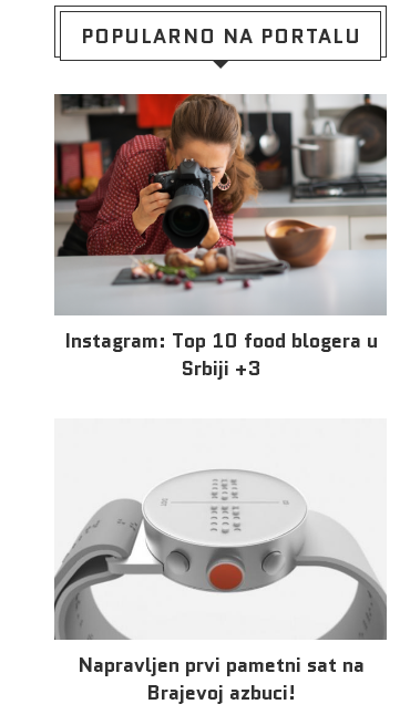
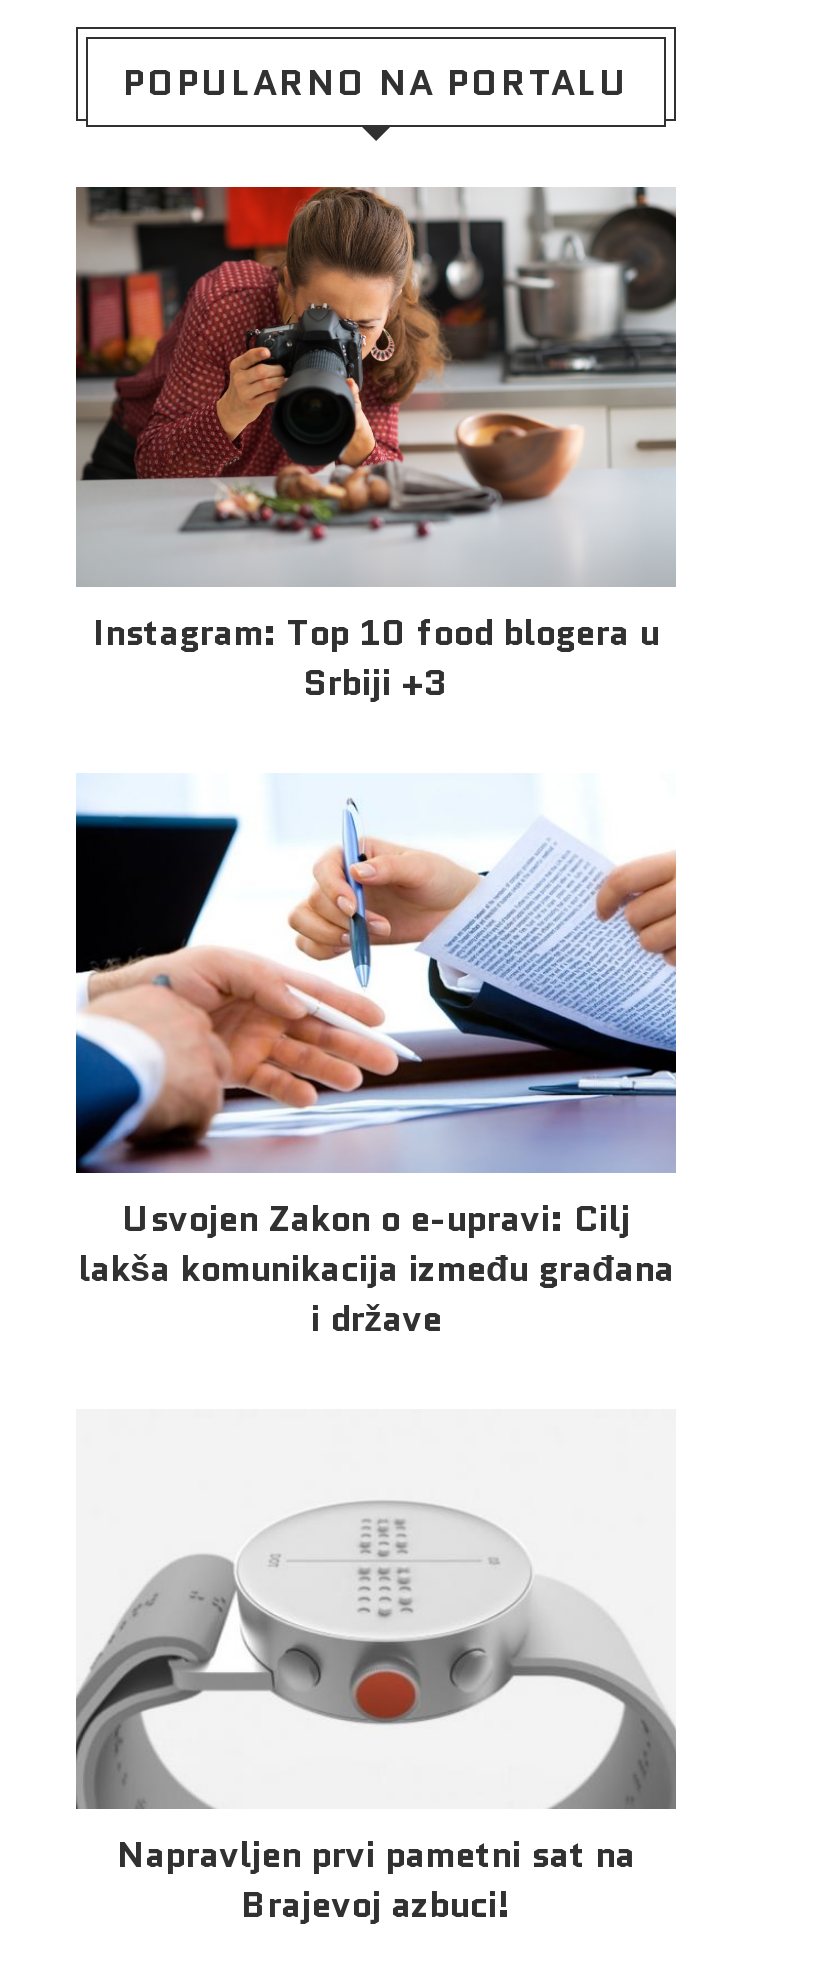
+ [image]
+ Usvojen Zakon o e-upravi: Cilj
+ lakša komunikacija između građana
+ i države
